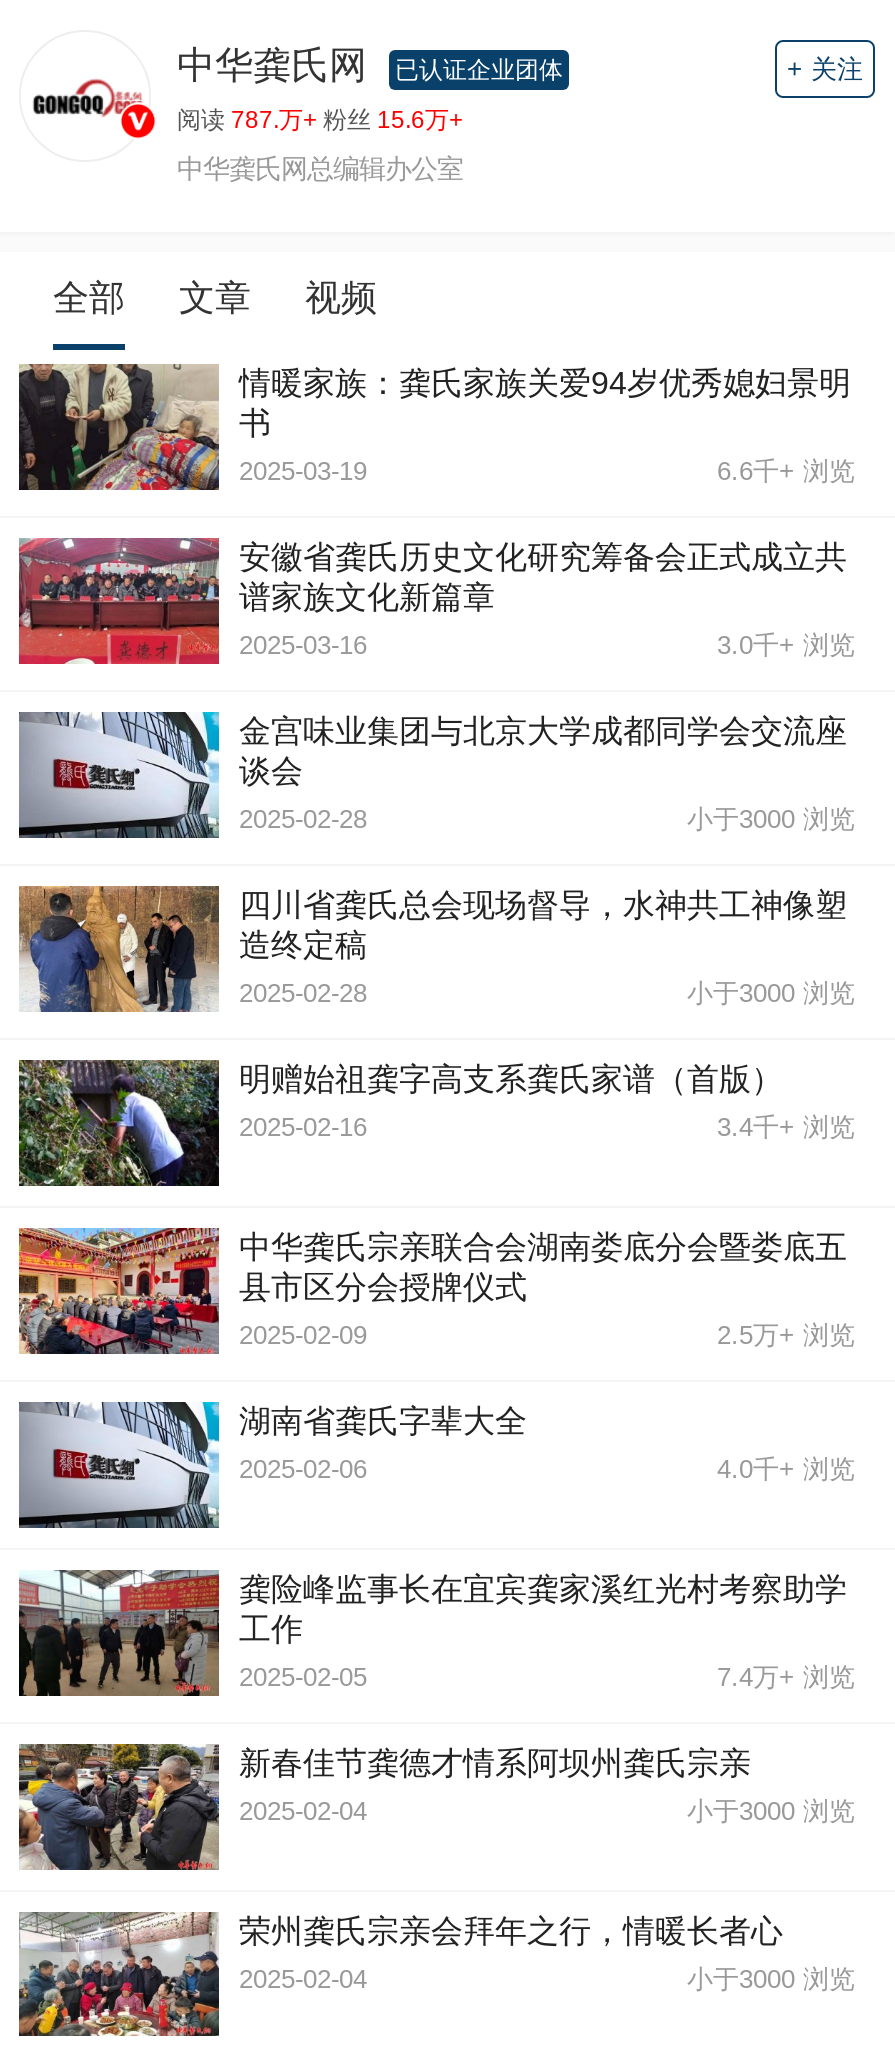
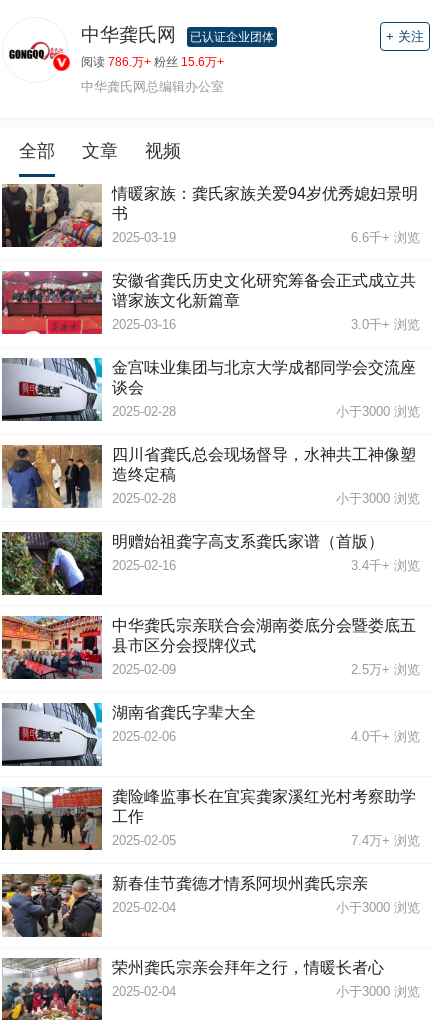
- 阅读787.万+粉丝15.6万+
+ 阅读786.万+粉丝15.6万+
